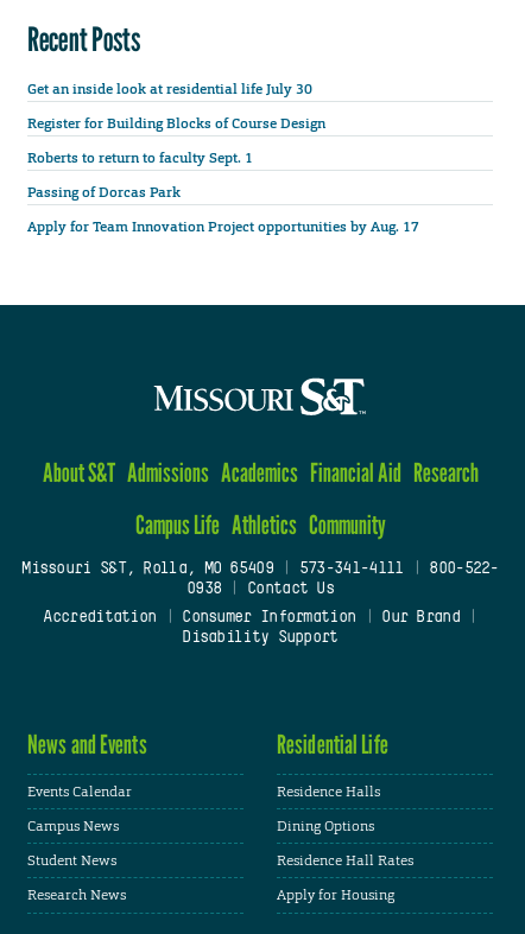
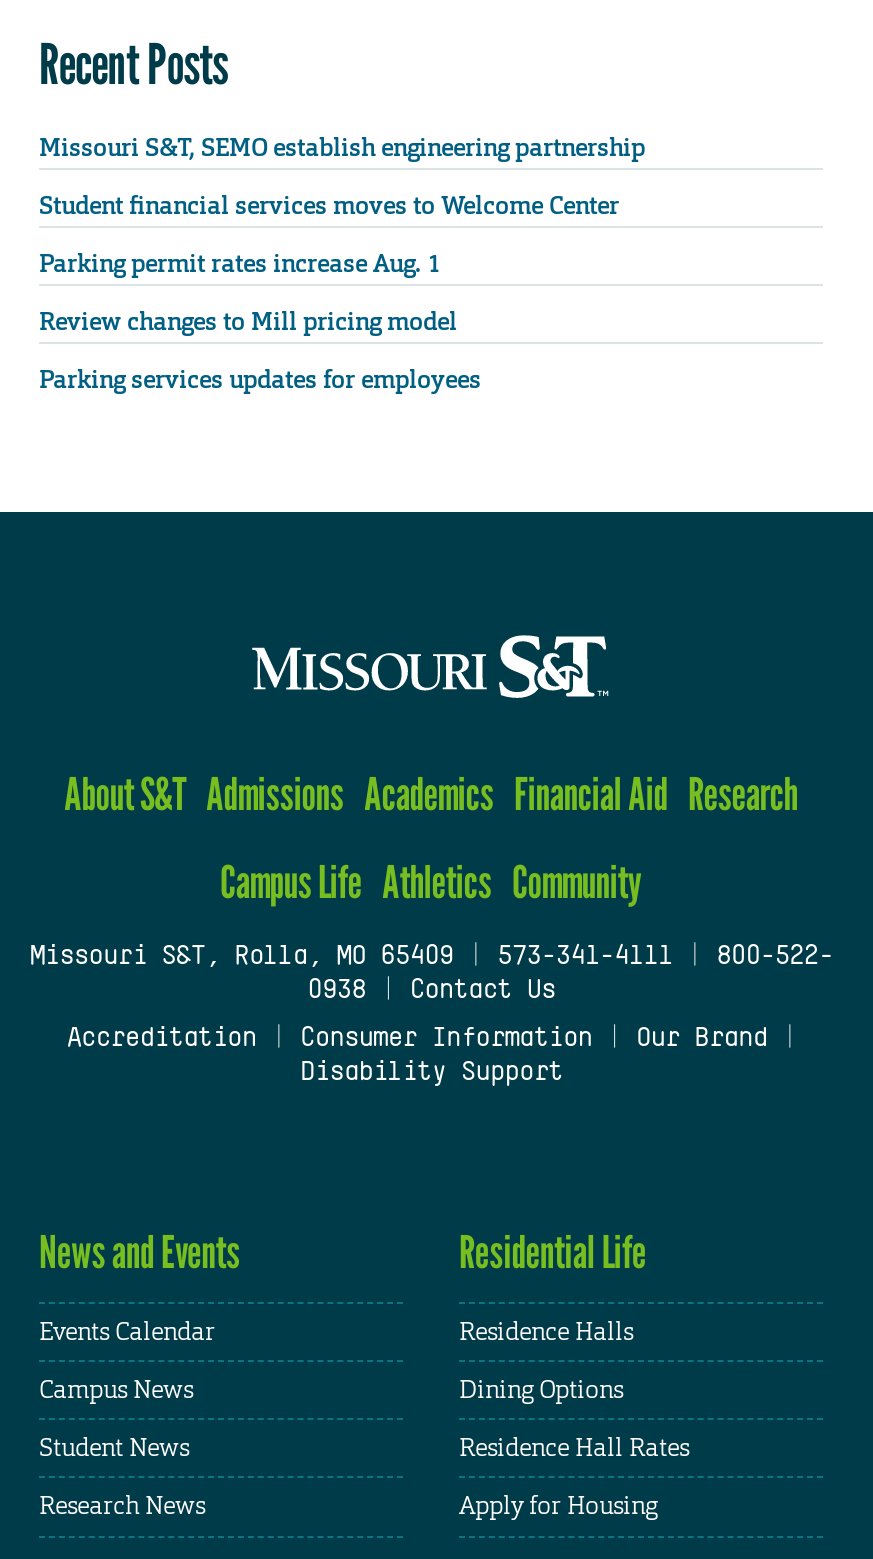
- Get an inside look at residential life July 30
+ Missouri S&T, SEMO establish engineering partnership

- Register for Building Blocks of Course Design
+ Student financial services moves to Welcome Center

- Roberts to return to faculty Sept. 1
+ Parking permit rates increase Aug. 1

- Passing of Dorcas Park
+ Review changes to Mill pricing model

- Apply for Team Innovation Project opportunities by Aug. 17
+ Parking services updates for employees
